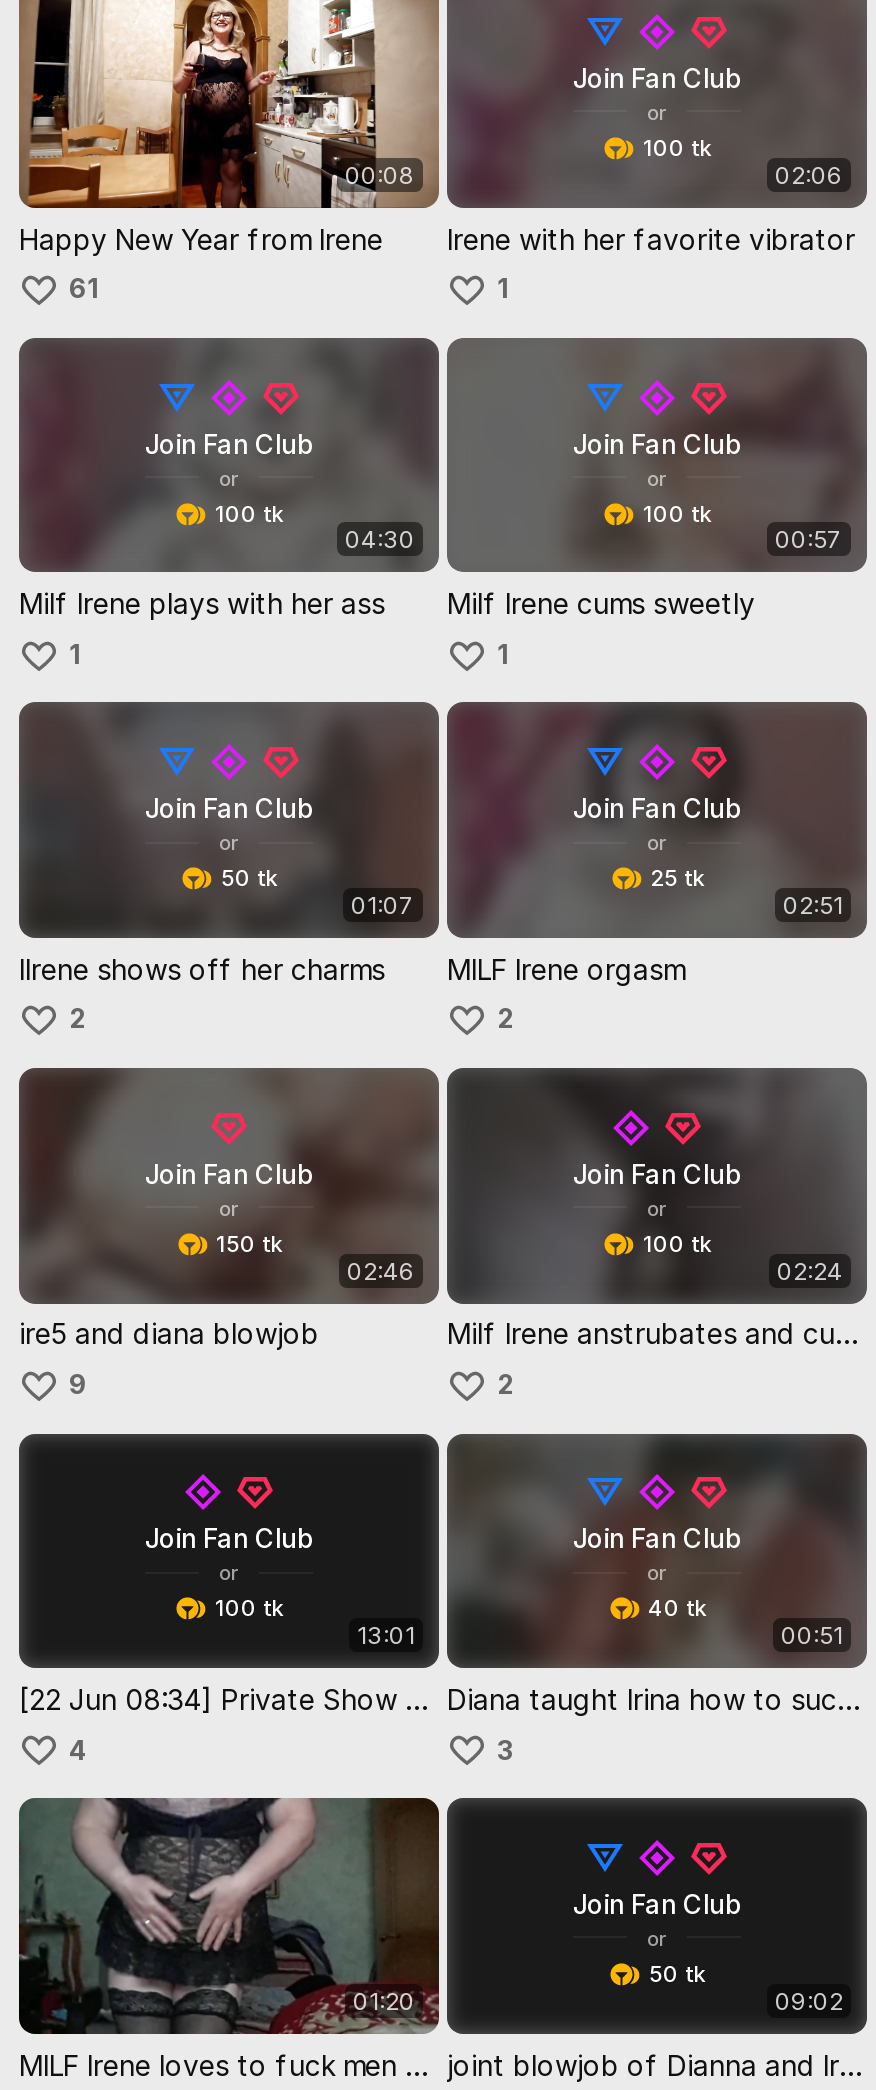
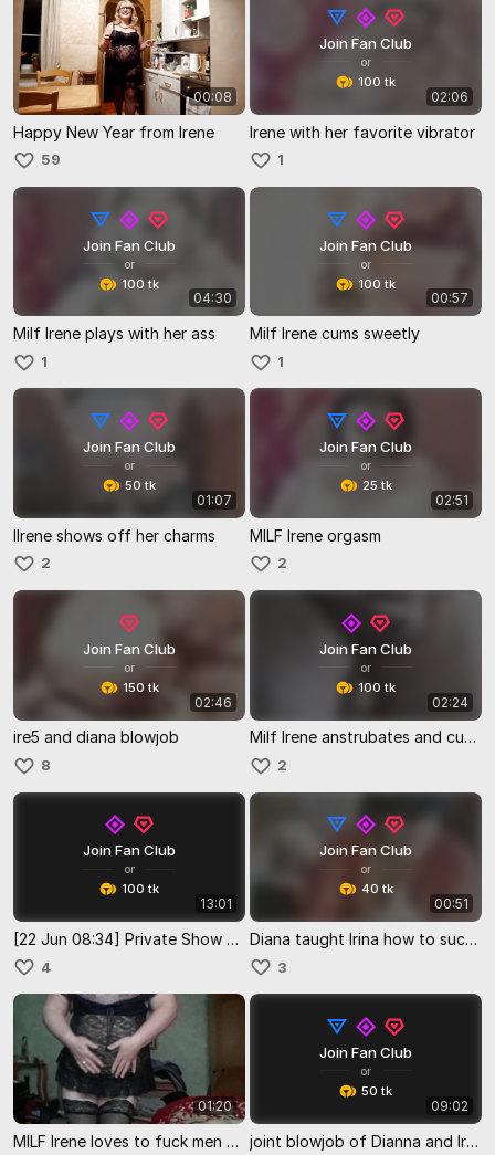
- 61
+ 59

- 9
+ 8
